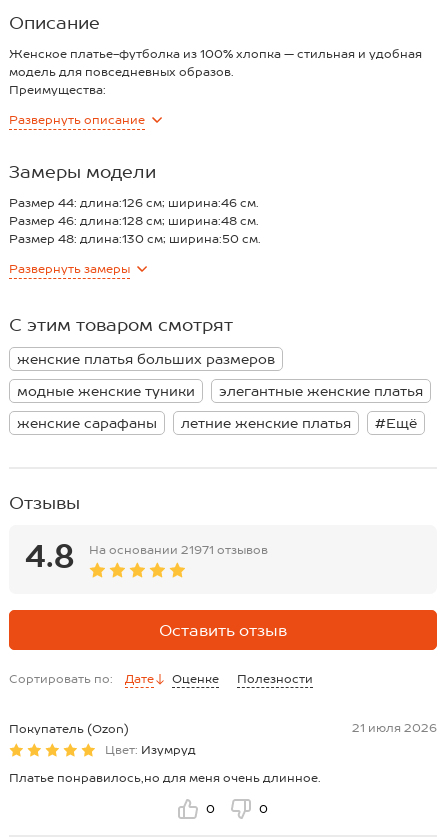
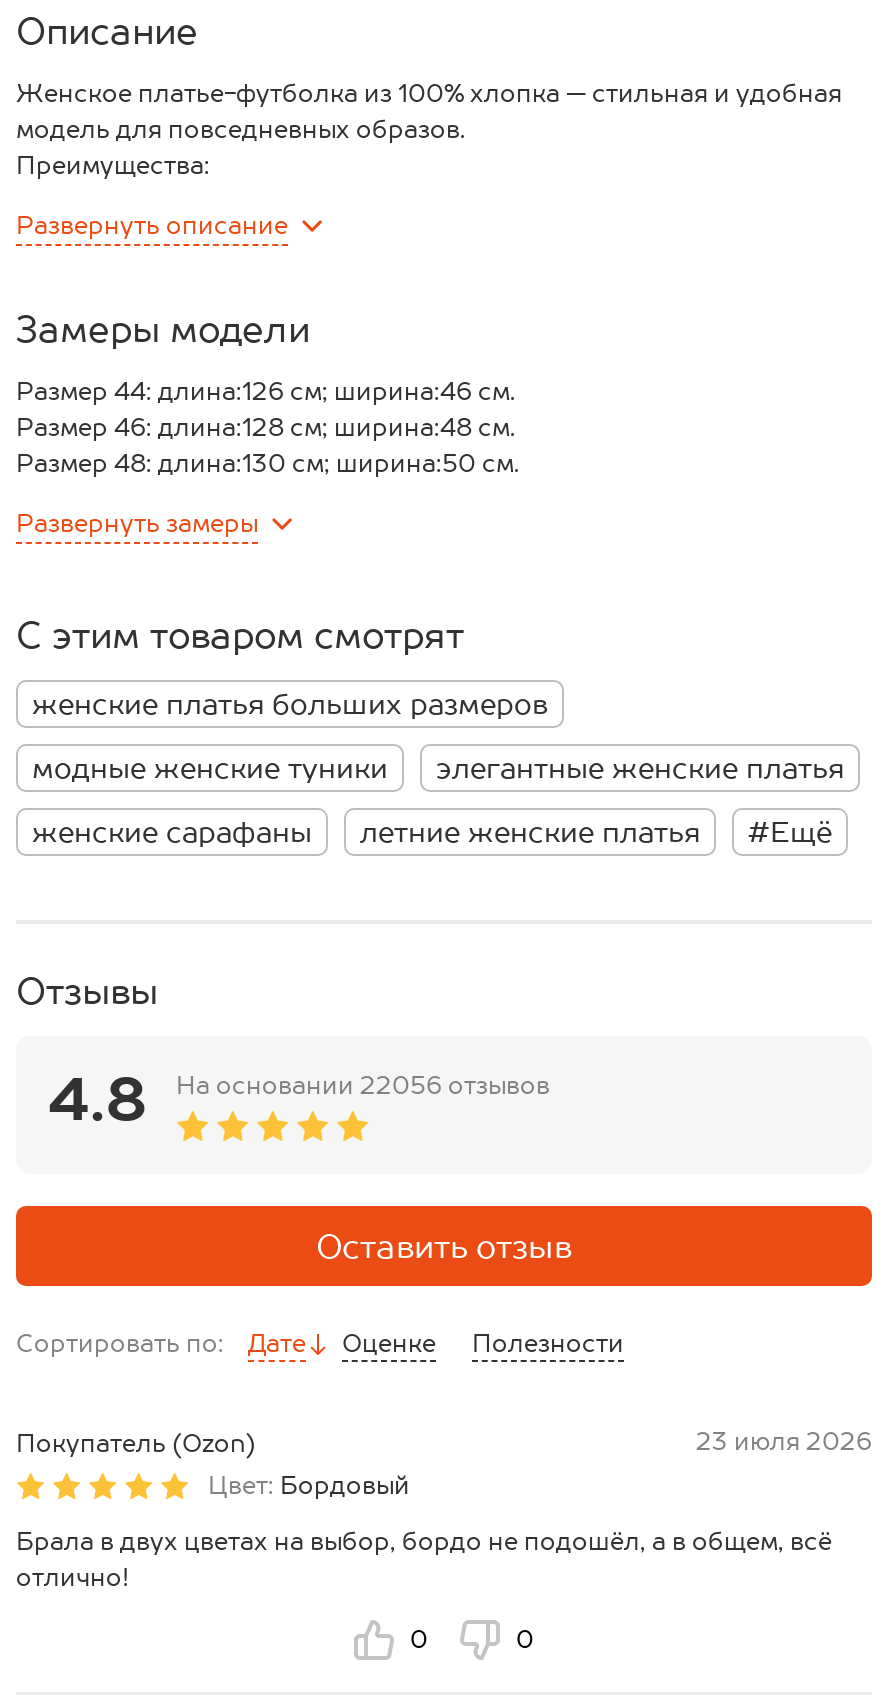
- На основании 21971 отзывов
+ На основании 22056 отзывов

- 21 июля 2026
+ 23 июля 2026

- Цвет: Изумруд
+ Цвет: Бордовый

- Платье понравилось,но для меня очень длинное.
+ Брала в двух цветах на выбор, бордо не подошёл, а в общем, всё
+ отлично!
